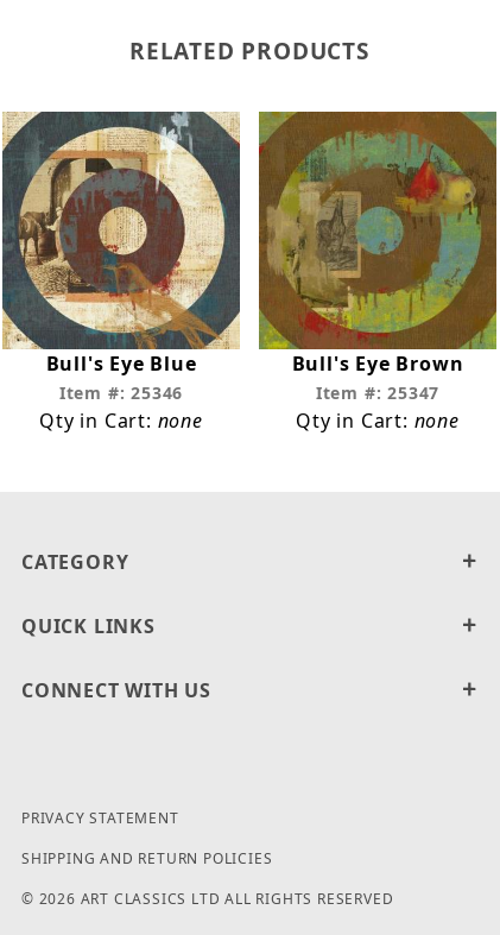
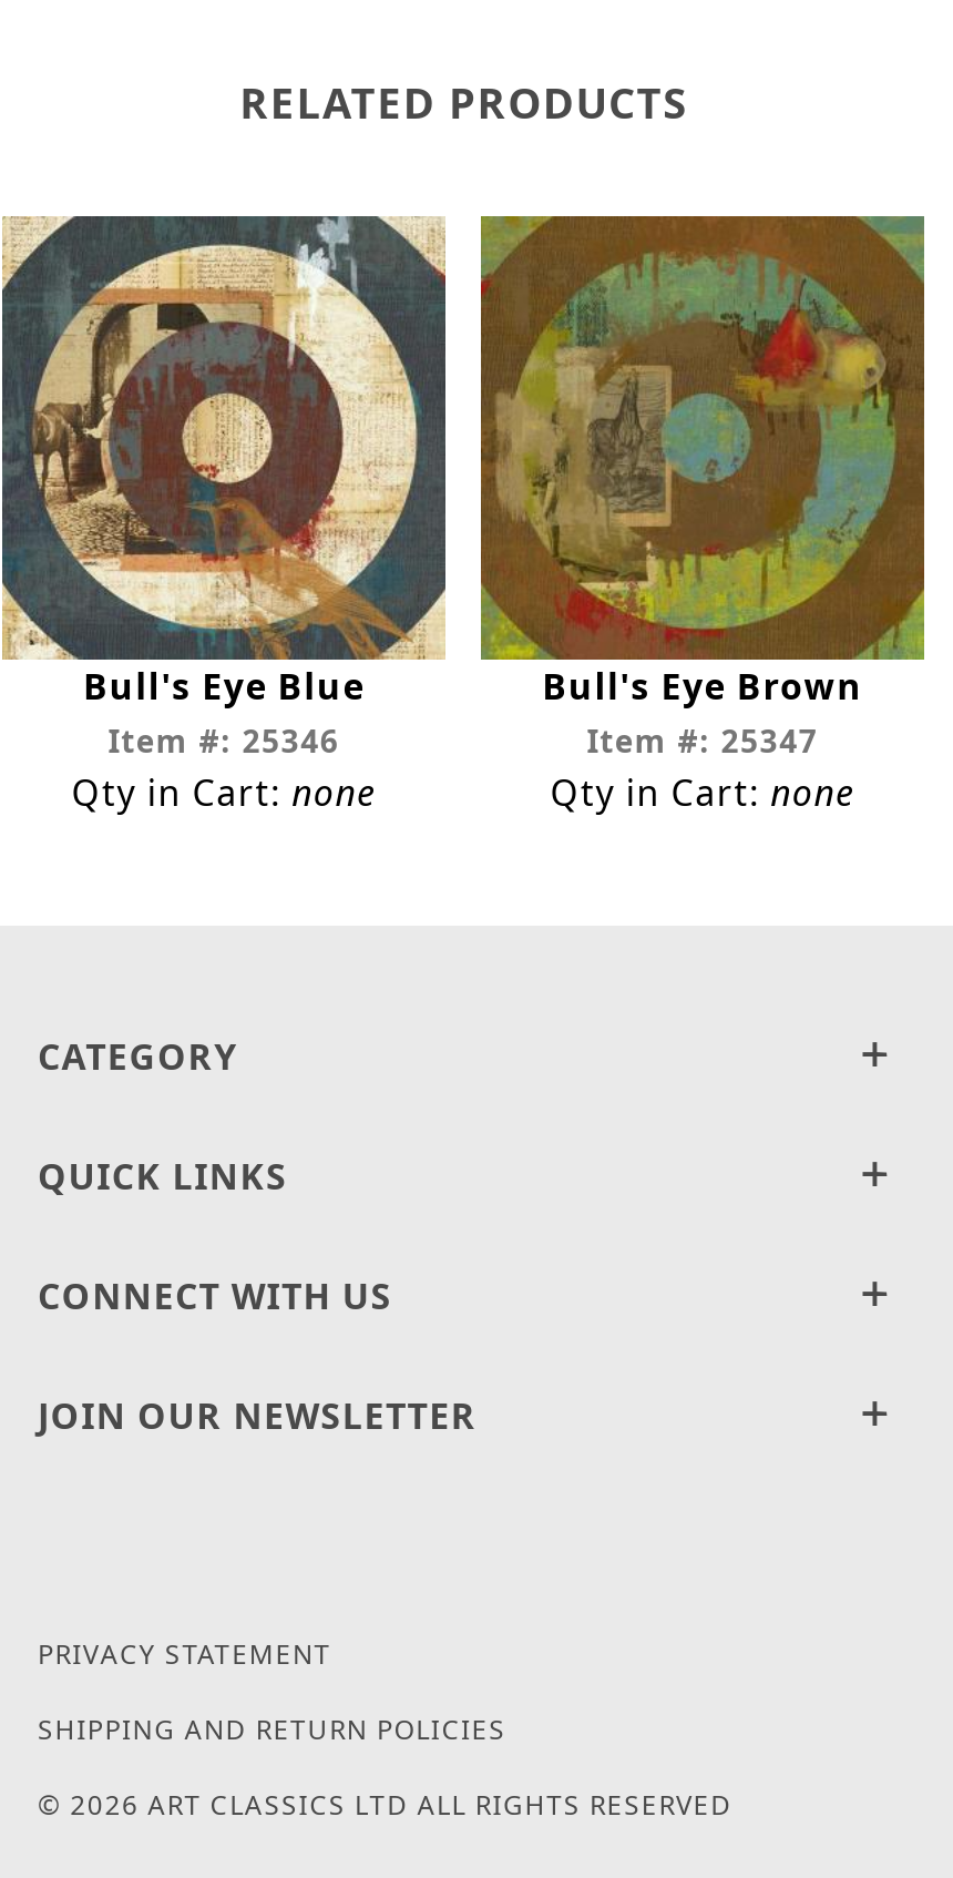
+ JOIN OUR NEWSLETTER
